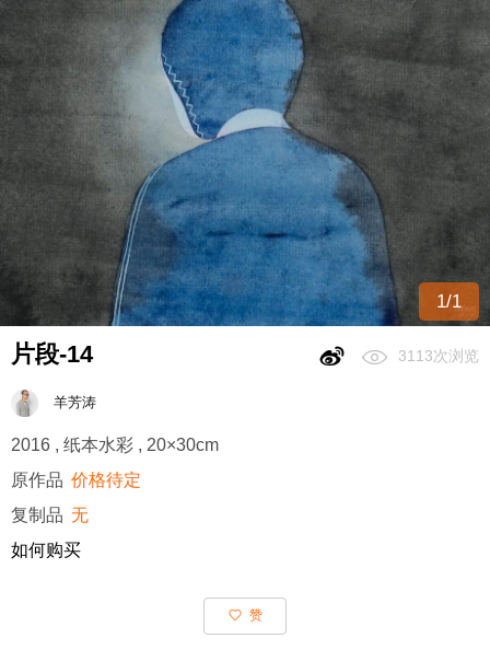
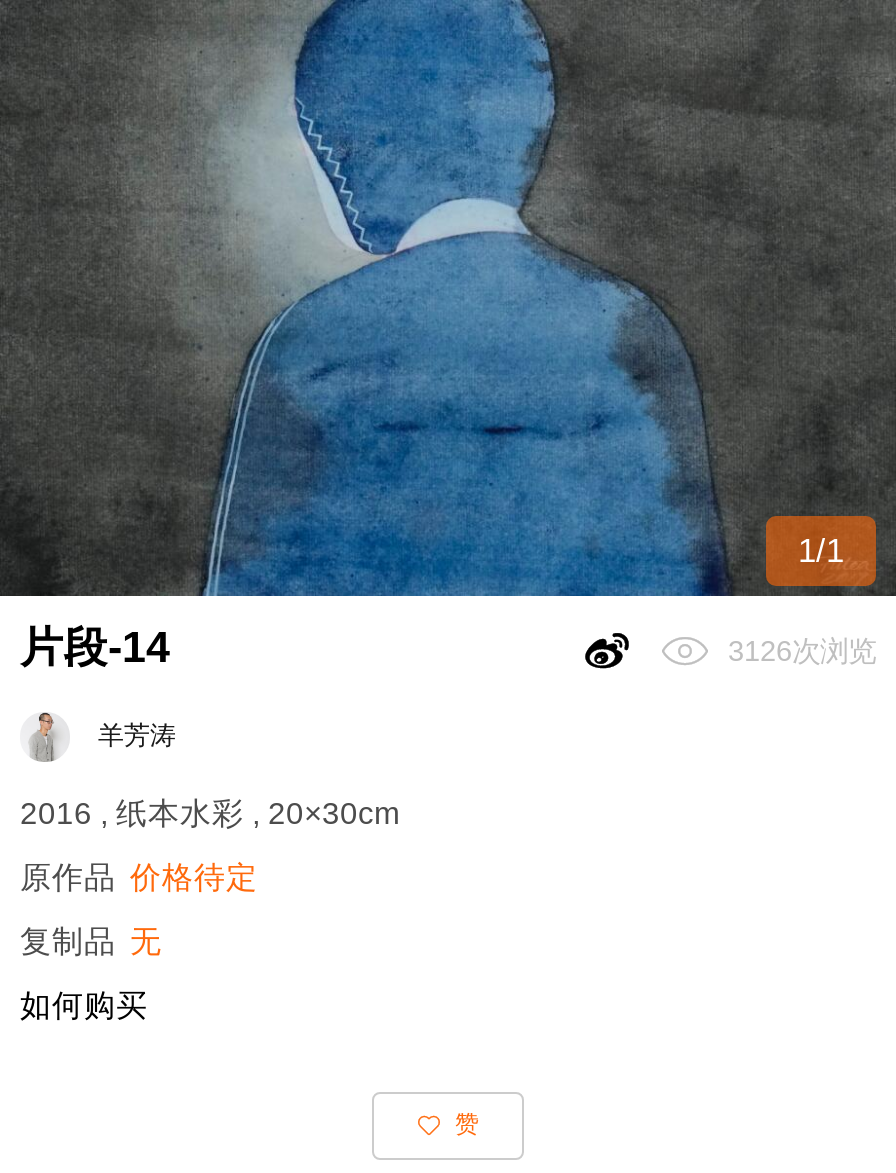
- 3113次浏览
+ 3126次浏览
